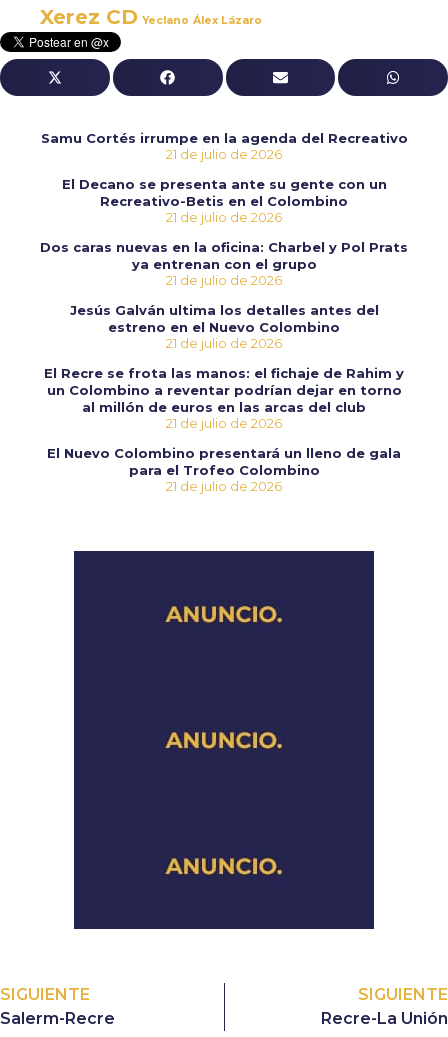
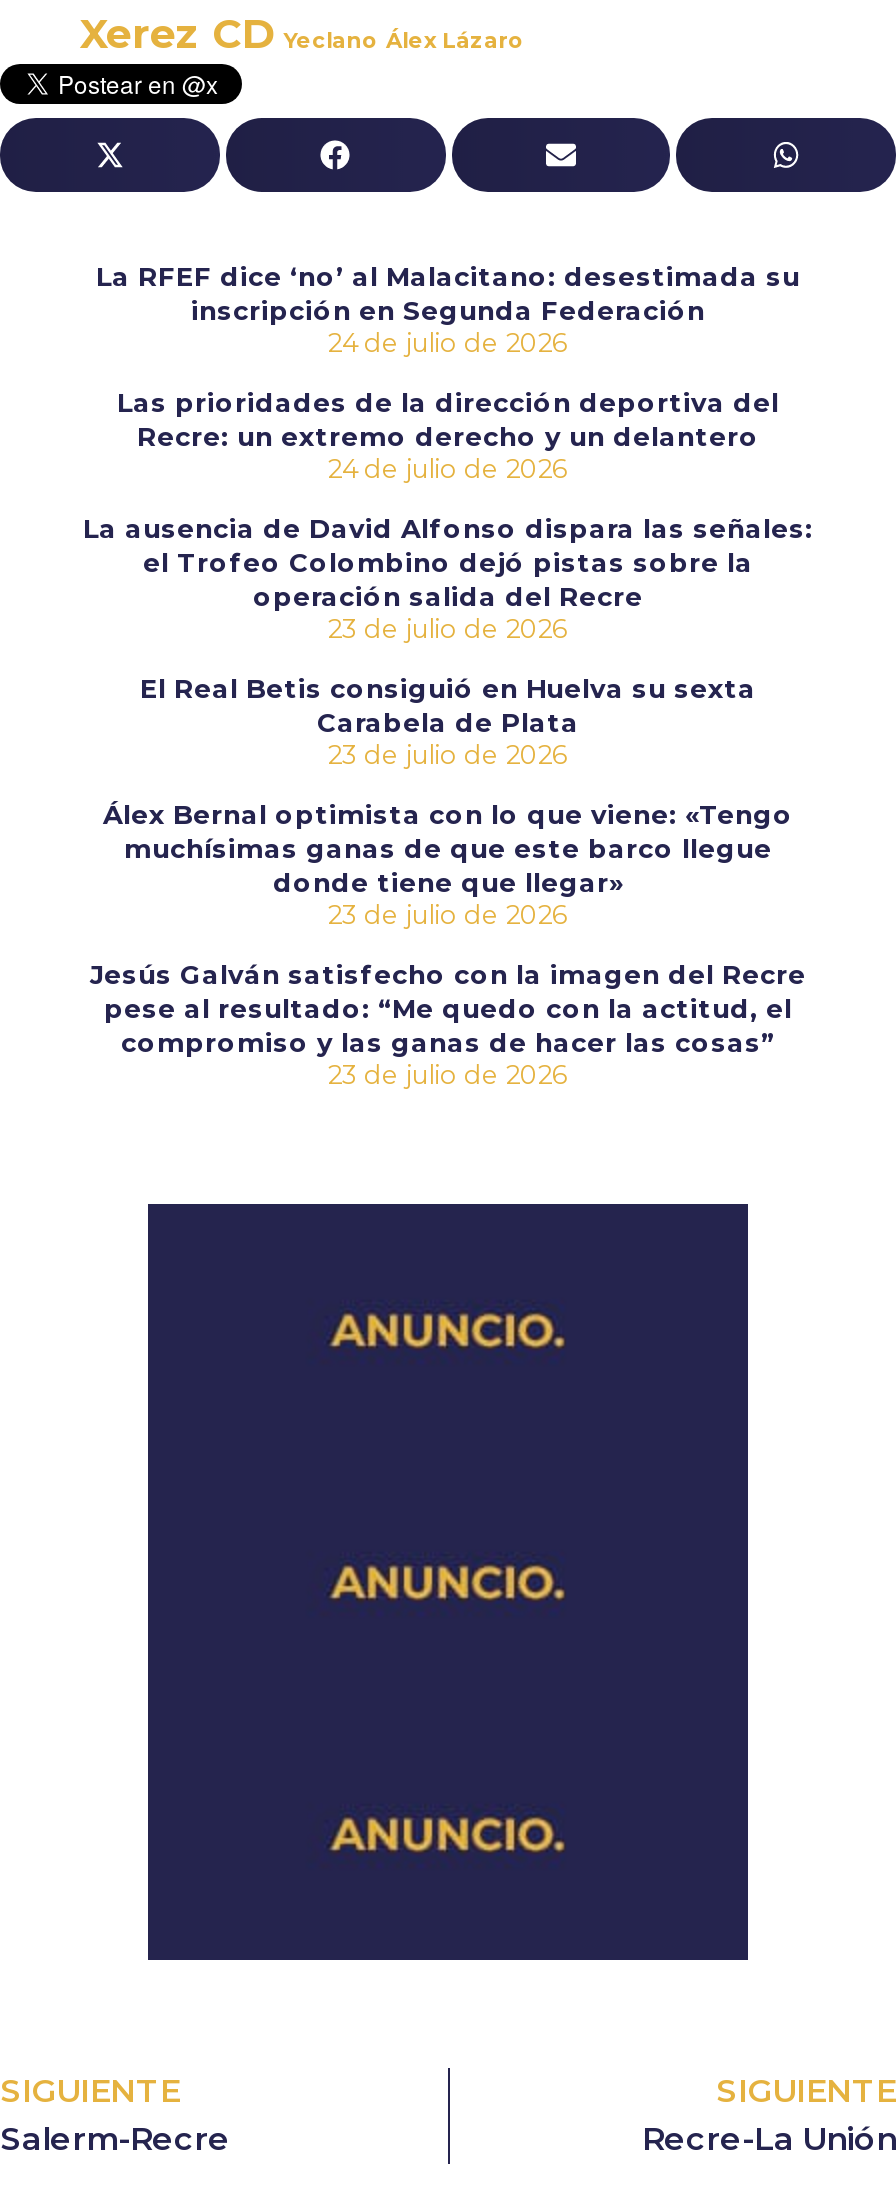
- Samu Cortés irrumpe en la agenda del Recreativo
- 21 de julio de 2026
+ La RFEF dice ‘no’ al Malacitano: desestimada su
+ inscripción en Segunda Federación
+ 24 de julio de 2026

- El Decano se presenta ante su gente con un
- Recreativo-Betis en el Colombino
- 21 de julio de 2026
+ Las prioridades de la dirección deportiva del
+ Recre: un extremo derecho y un delantero
+ 24 de julio de 2026

- Dos caras nuevas en la oficina: Charbel y Pol Prats
- ya entrenan con el grupo
- 21 de julio de 2026
+ La ausencia de David Alfonso dispara las señales:
+ el Trofeo Colombino dejó pistas sobre la
+ operación salida del Recre
+ 23 de julio de 2026

- Jesús Galván ultima los detalles antes del
- estreno en el Nuevo Colombino
- 21 de julio de 2026
+ El Real Betis consiguió en Huelva su sexta
+ Carabela de Plata
+ 23 de julio de 2026

- El Recre se frota las manos: el fichaje de Rahim y
- un Colombino a reventar podrían dejar en torno
- al millón de euros en las arcas del club
- 21 de julio de 2026
+ Álex Bernal optimista con lo que viene: «Tengo
+ muchísimas ganas de que este barco llegue
+ donde tiene que llegar»
+ 23 de julio de 2026

- El Nuevo Colombino presentará un lleno de gala
- para el Trofeo Colombino
- 21 de julio de 2026
+ Jesús Galván satisfecho con la imagen del Recre
+ pese al resultado: “Me quedo con la actitud, el
+ compromiso y las ganas de hacer las cosas”
+ 23 de julio de 2026
